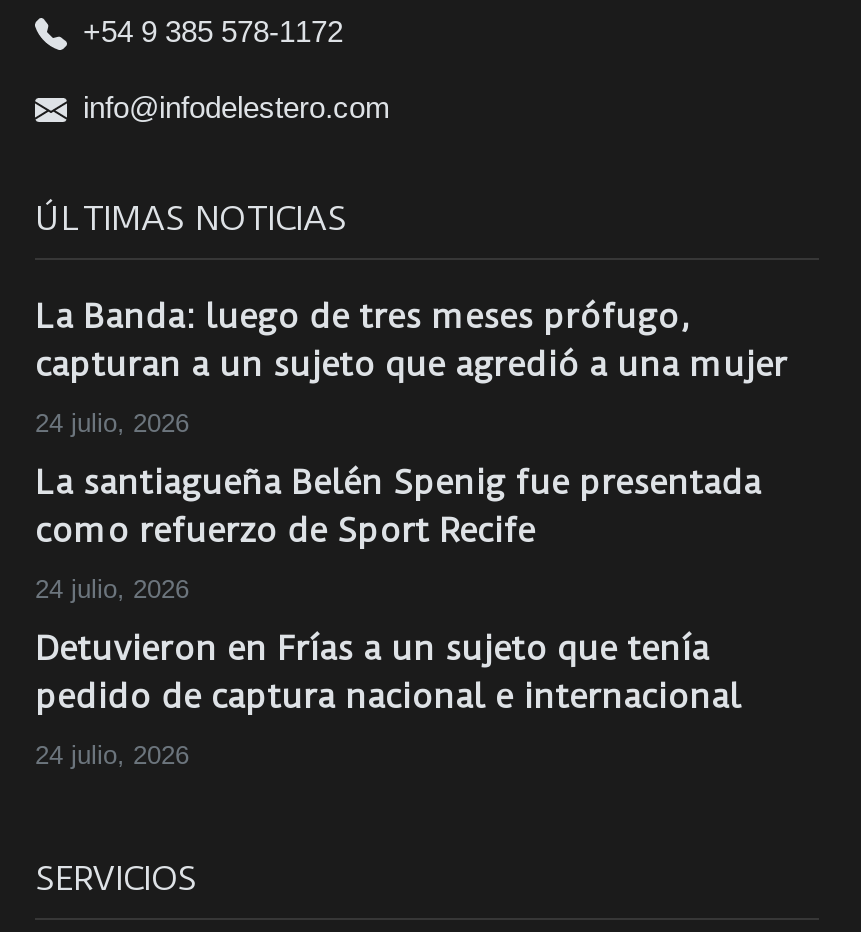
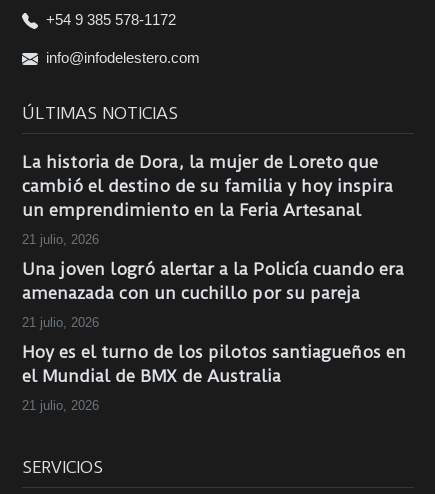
- La Banda: luego de tres meses prófugo,
- capturan a un sujeto que agredió a una mujer
+ La historia de Dora, la mujer de Loreto que
+ cambió el destino de su familia y hoy inspira
+ un emprendimiento en la Feria Artesanal

- 24 julio, 2026
+ 21 julio, 2026

- La santiagueña Belén Spenig fue presentada
- como refuerzo de Sport Recife
+ Una joven logró alertar a la Policía cuando era
+ amenazada con un cuchillo por su pareja

- 24 julio, 2026
+ 21 julio, 2026

- Detuvieron en Frías a un sujeto que tenía
- pedido de captura nacional e internacional
+ Hoy es el turno de los pilotos santiagueños en
+ el Mundial de BMX de Australia

- 24 julio, 2026
+ 21 julio, 2026
